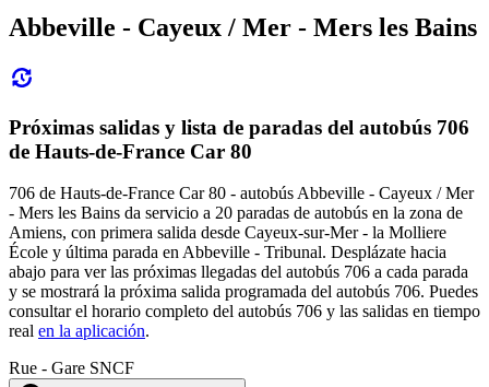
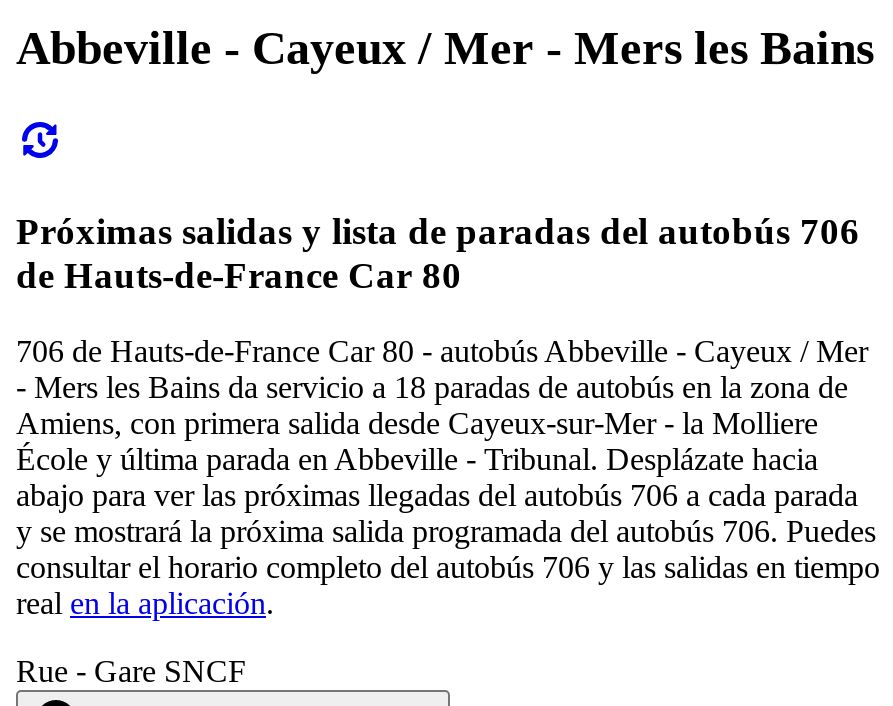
- - Mers les Bains da servicio a 20 paradas de autobús en la zona de
+ - Mers les Bains da servicio a 18 paradas de autobús en la zona de
